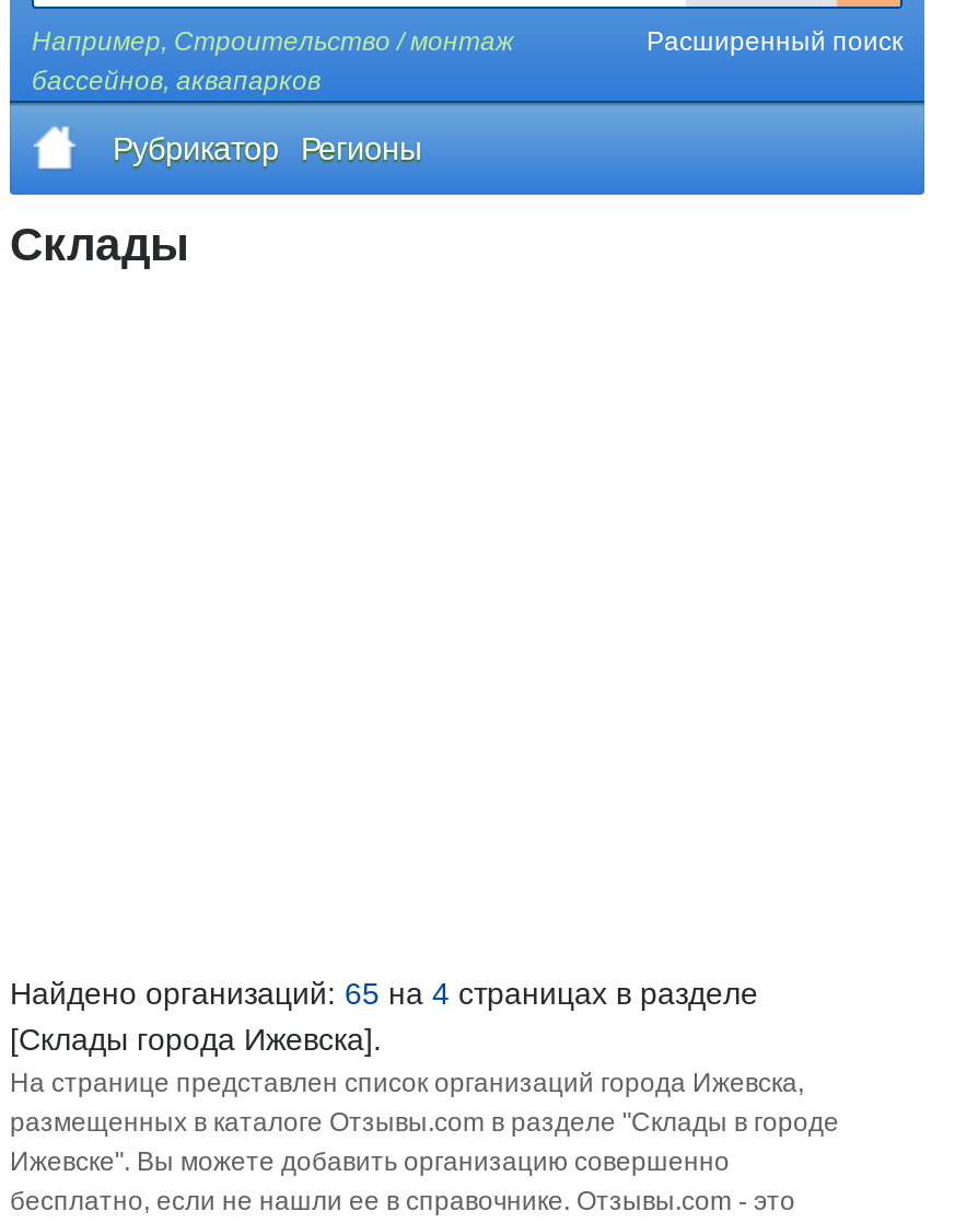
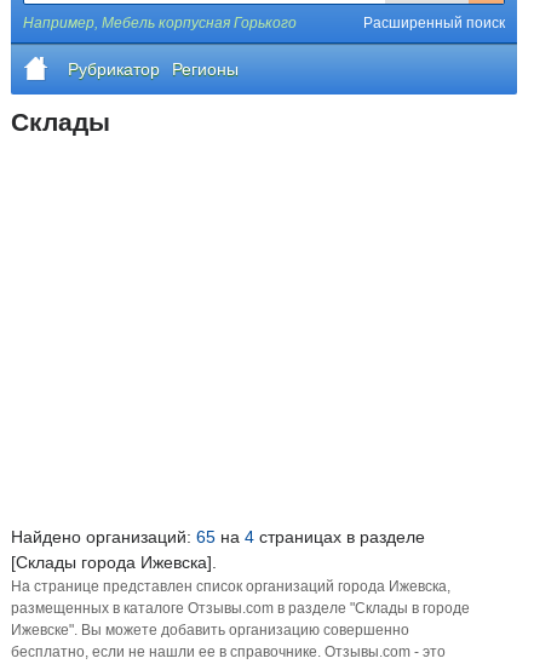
- Например, Строительство / монтаж
- бассейнов, аквапарков
+ Например, Мебель корпусная Горького
